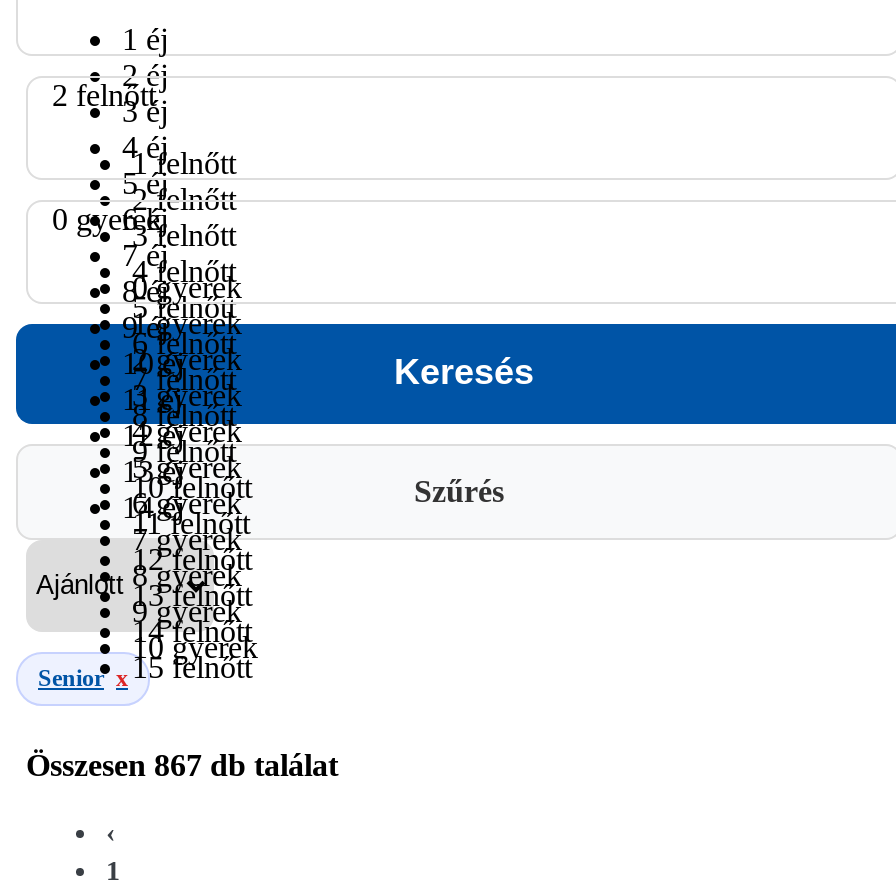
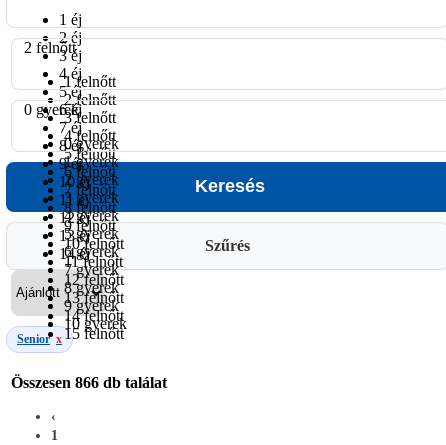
- Összesen 867 db találat
+ Összesen 866 db találat
